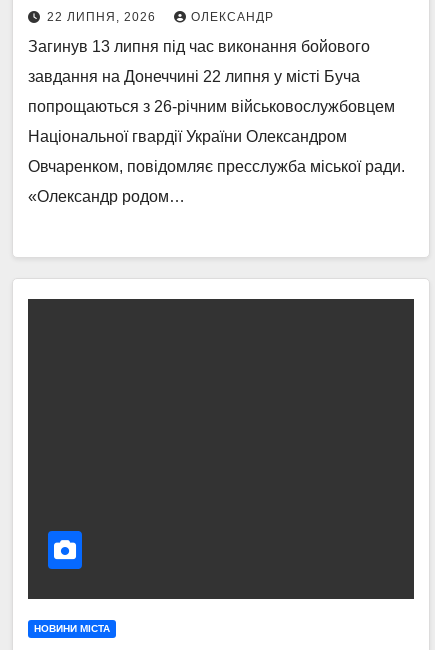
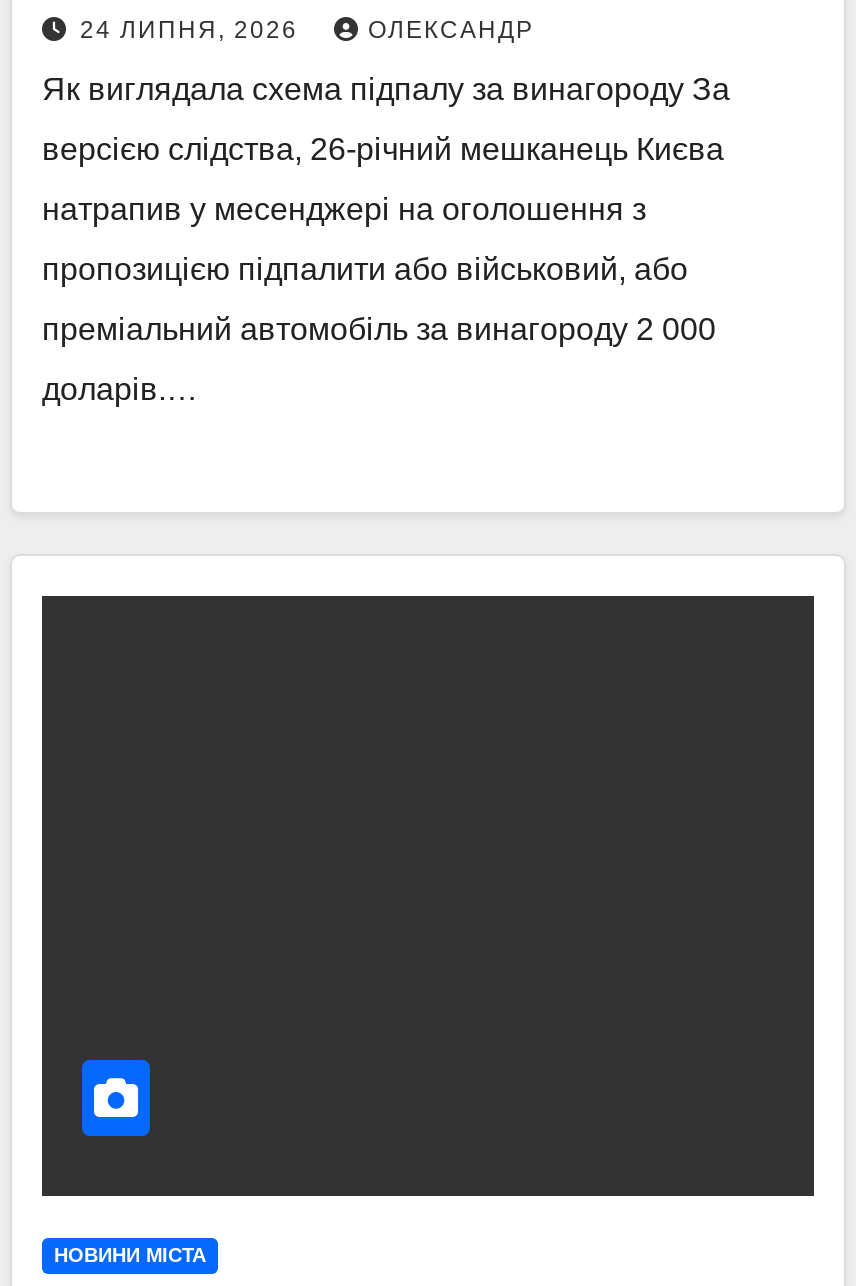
- 22 ЛИПНЯ, 2026
+ 24 ЛИПНЯ, 2026

- Загинув 13 липня під час виконання бойового
+ Як виглядала схема підпалу за винагороду За

- завдання на Донеччині 22 липня у місті Буча
+ версією слідства, 26-річний мешканець Києва

- попрощаються з 26-річним військовослужбовцем
+ натрапив у месенджері на оголошення з

- Національної гвардії України Олександром
+ пропозицією підпалити або військовий, або

- Овчаренком, повідомляє пресслужба міської ради.
+ преміальний автомобіль за винагороду 2 000

- «Олександр родом…
+ доларів.…
